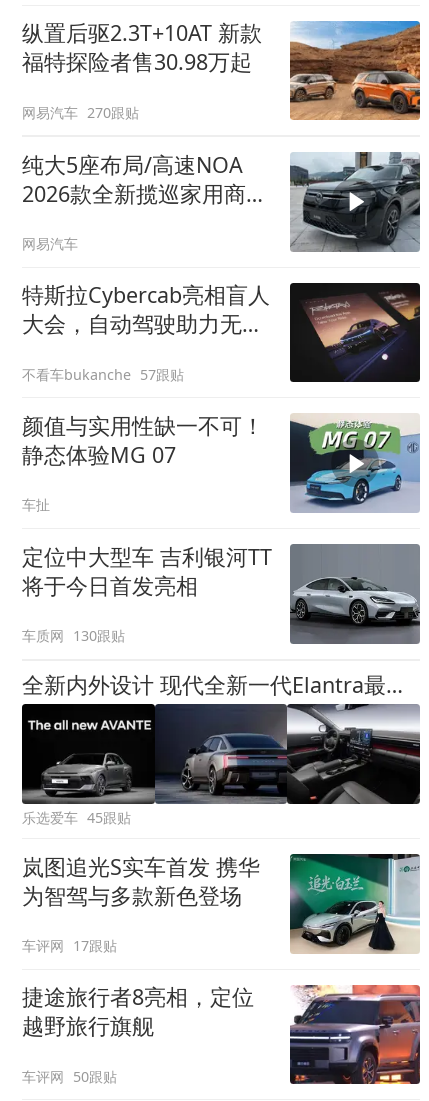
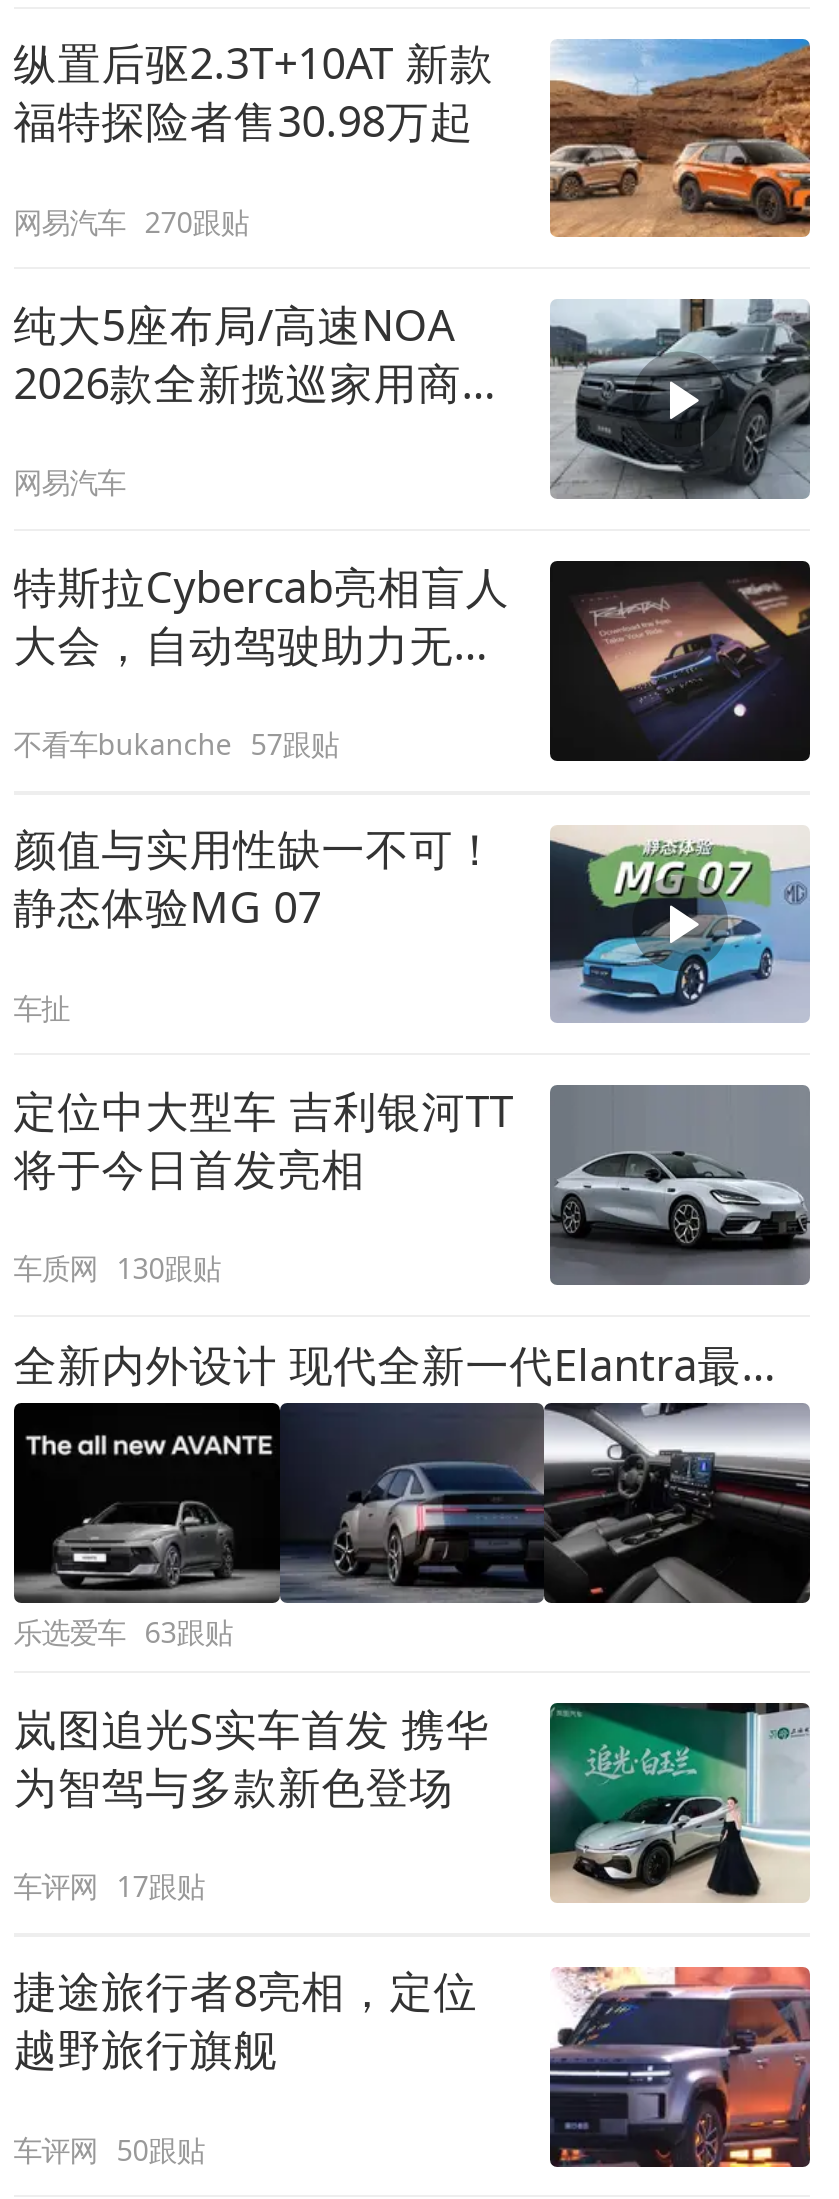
- 乐选爱车 45跟贴
+ 乐选爱车 63跟贴
